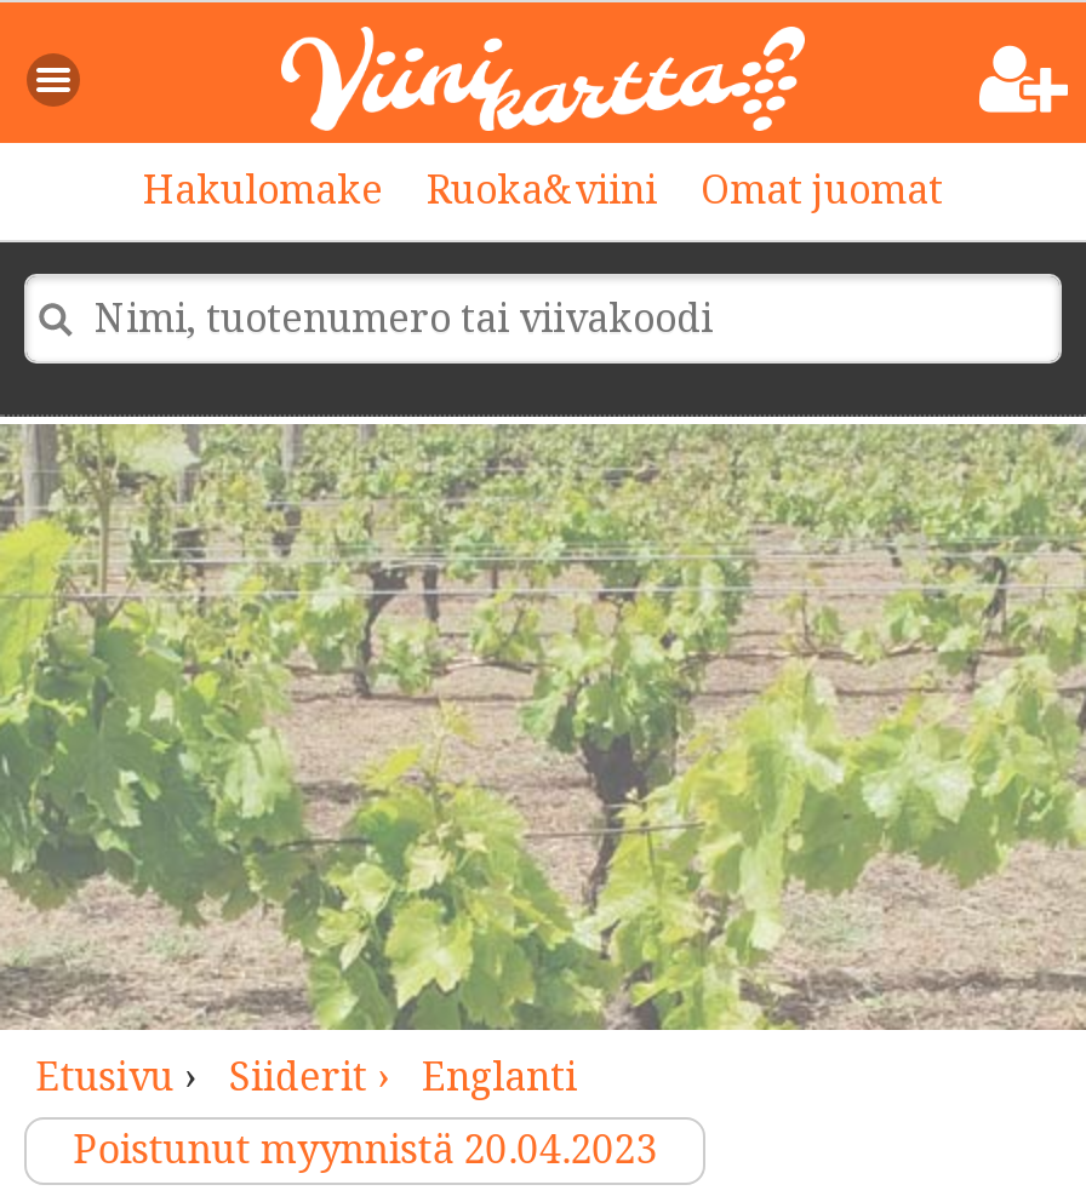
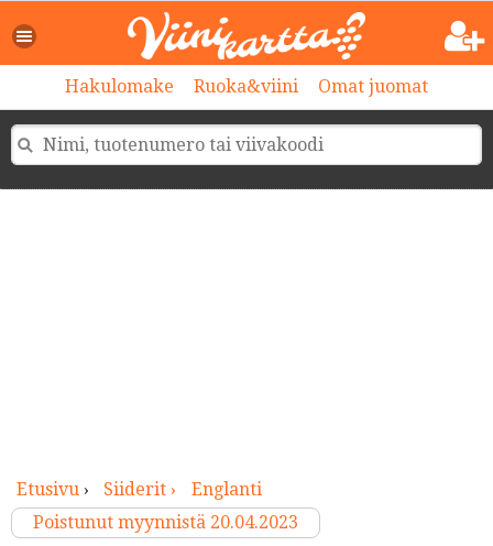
- [image]
